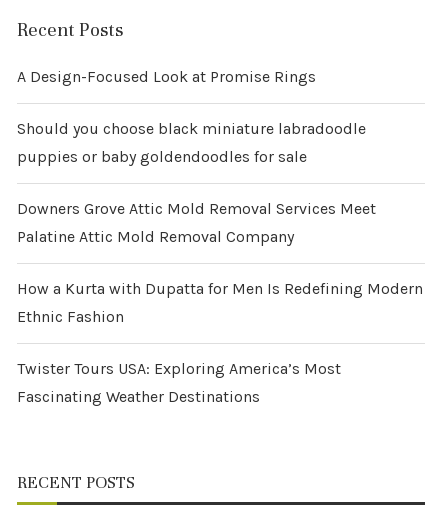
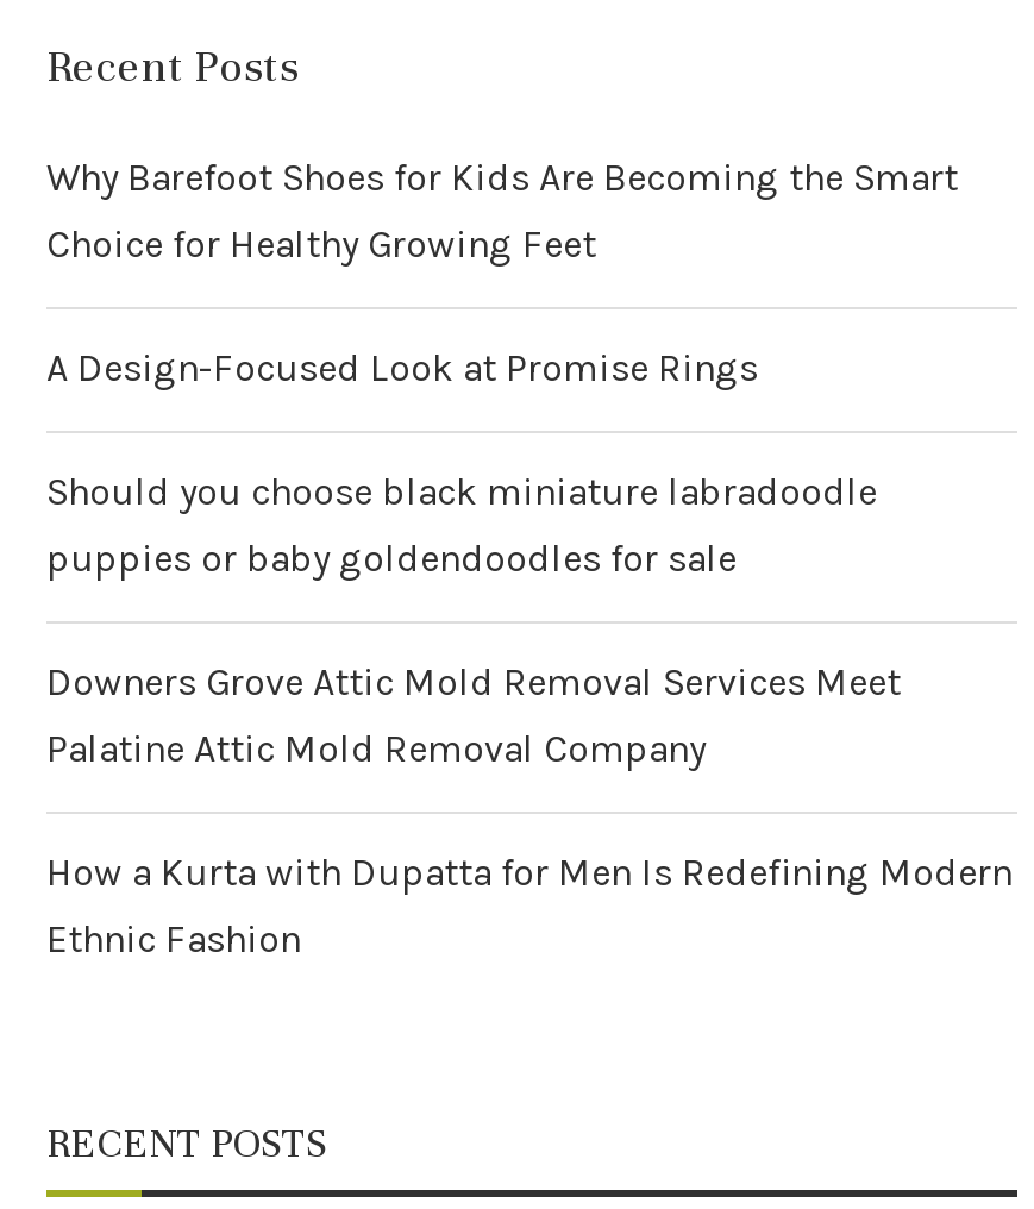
+ Why Barefoot Shoes for Kids Are Becoming the Smart
+ Choice for Healthy Growing Feet

moved down: A Design-Focused Look at Promise Rings | Should you choose black miniature labradoodle | puppies or baby goldendoodles for sale | Downers Grove Attic Mold Removal Services Meet | Palatine Attic Mold Removal Company | How a Kurta with Dupatta for Men Is Redefining Modern | Ethnic Fashion

- Twister Tours USA: Exploring America’s Most
- Fascinating Weather Destinations
